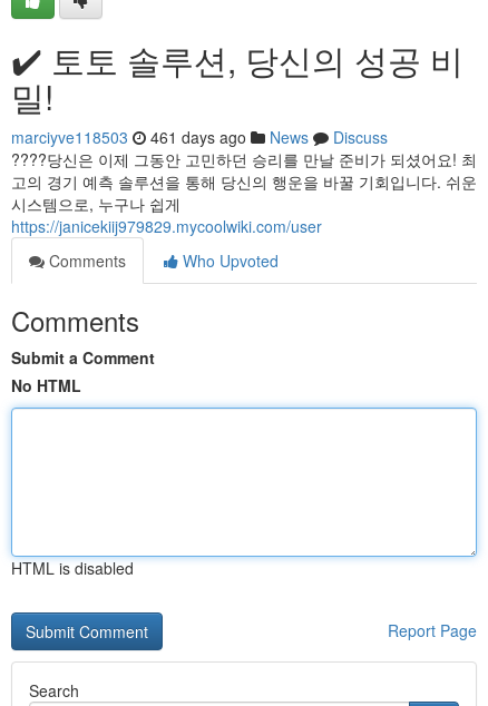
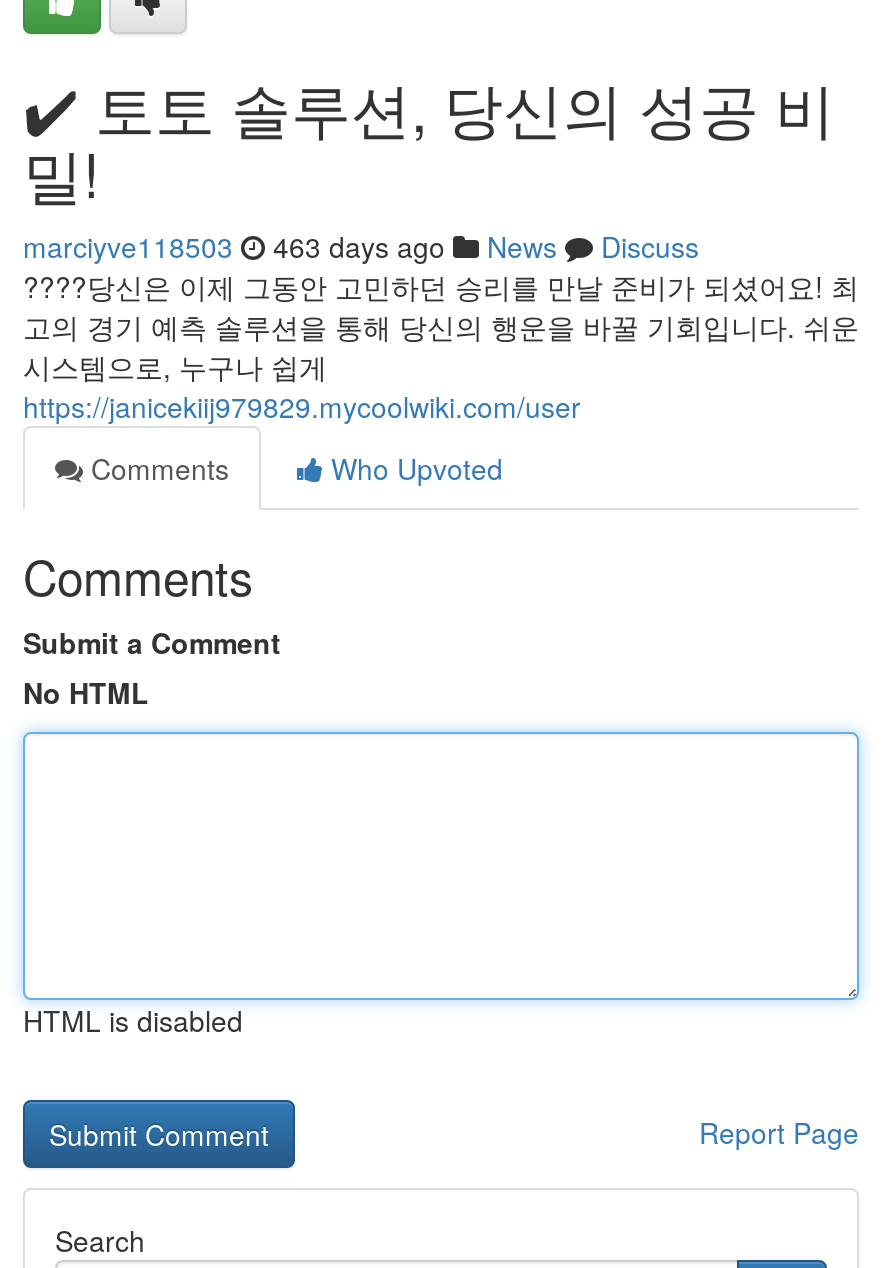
- marciyve118503 461 days ago News Discuss
+ marciyve118503 463 days ago News Discuss
